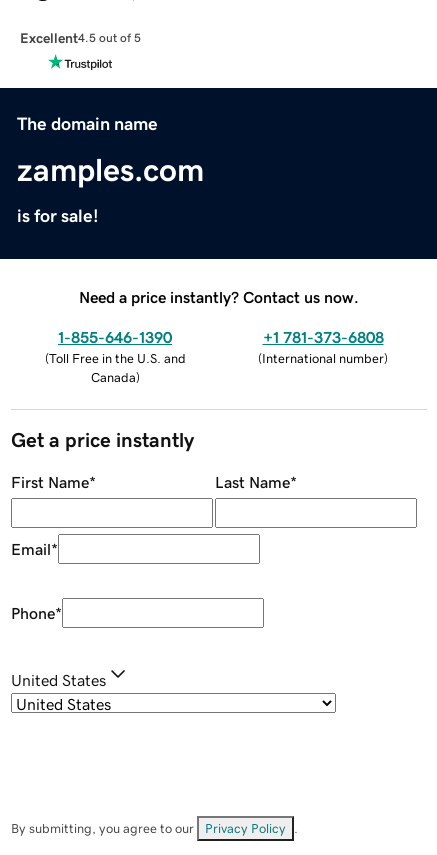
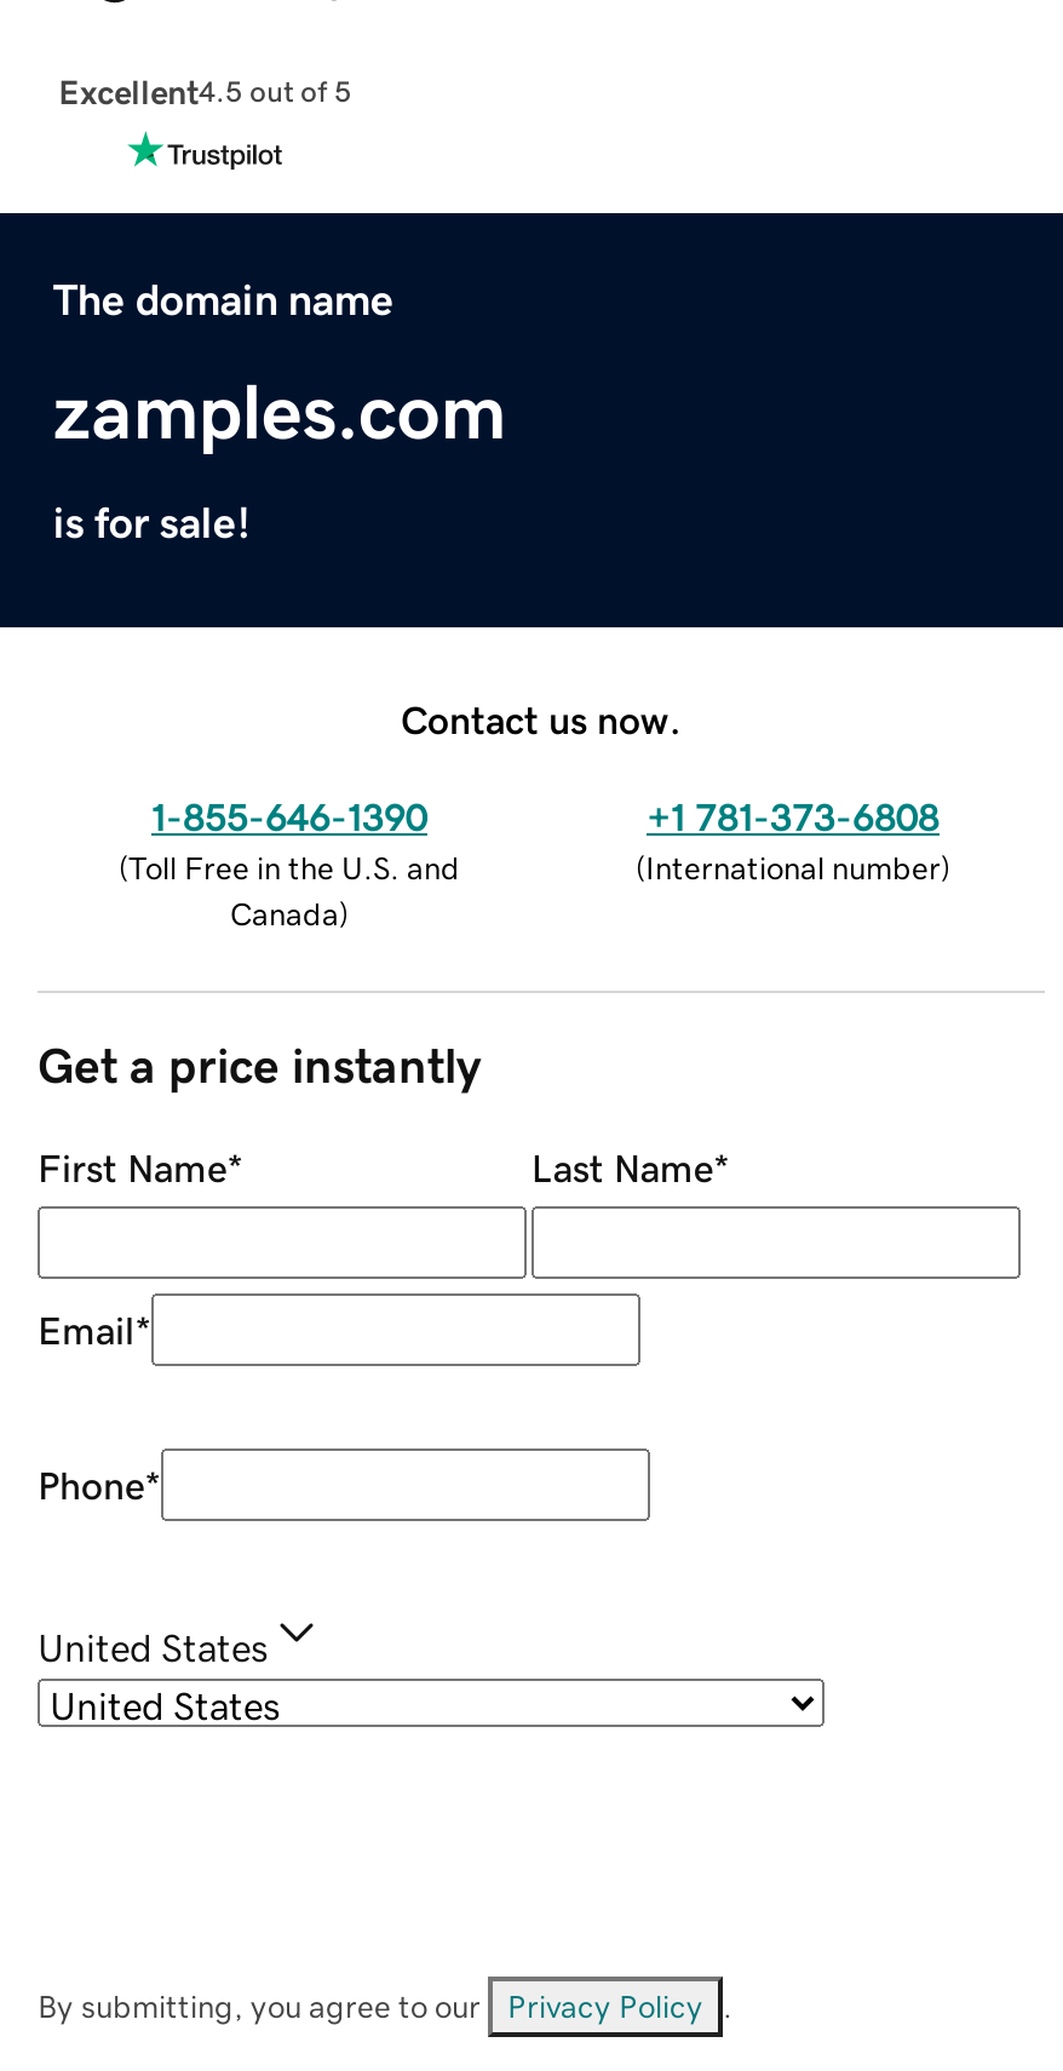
- Need a price instantly? Contact us now.
+ Contact us now.
